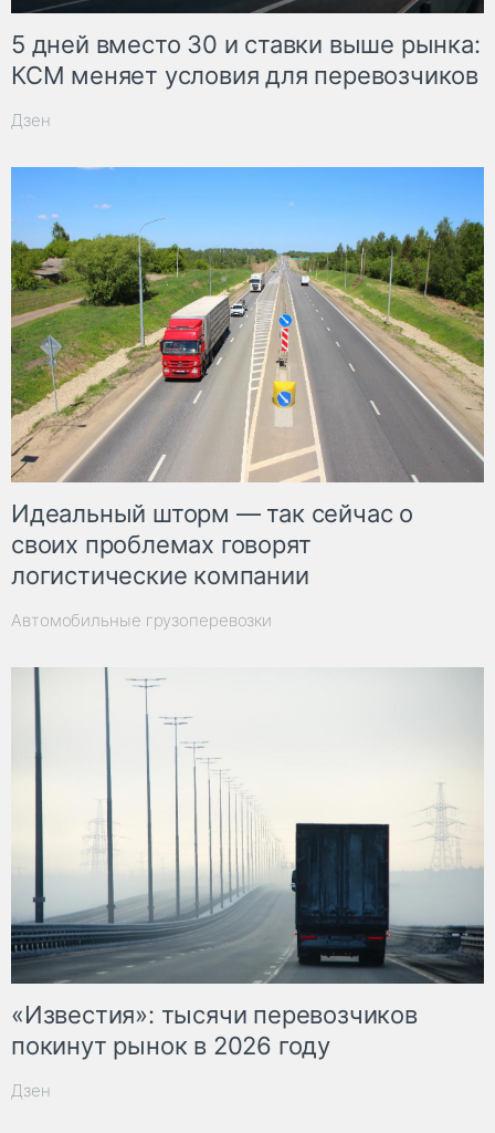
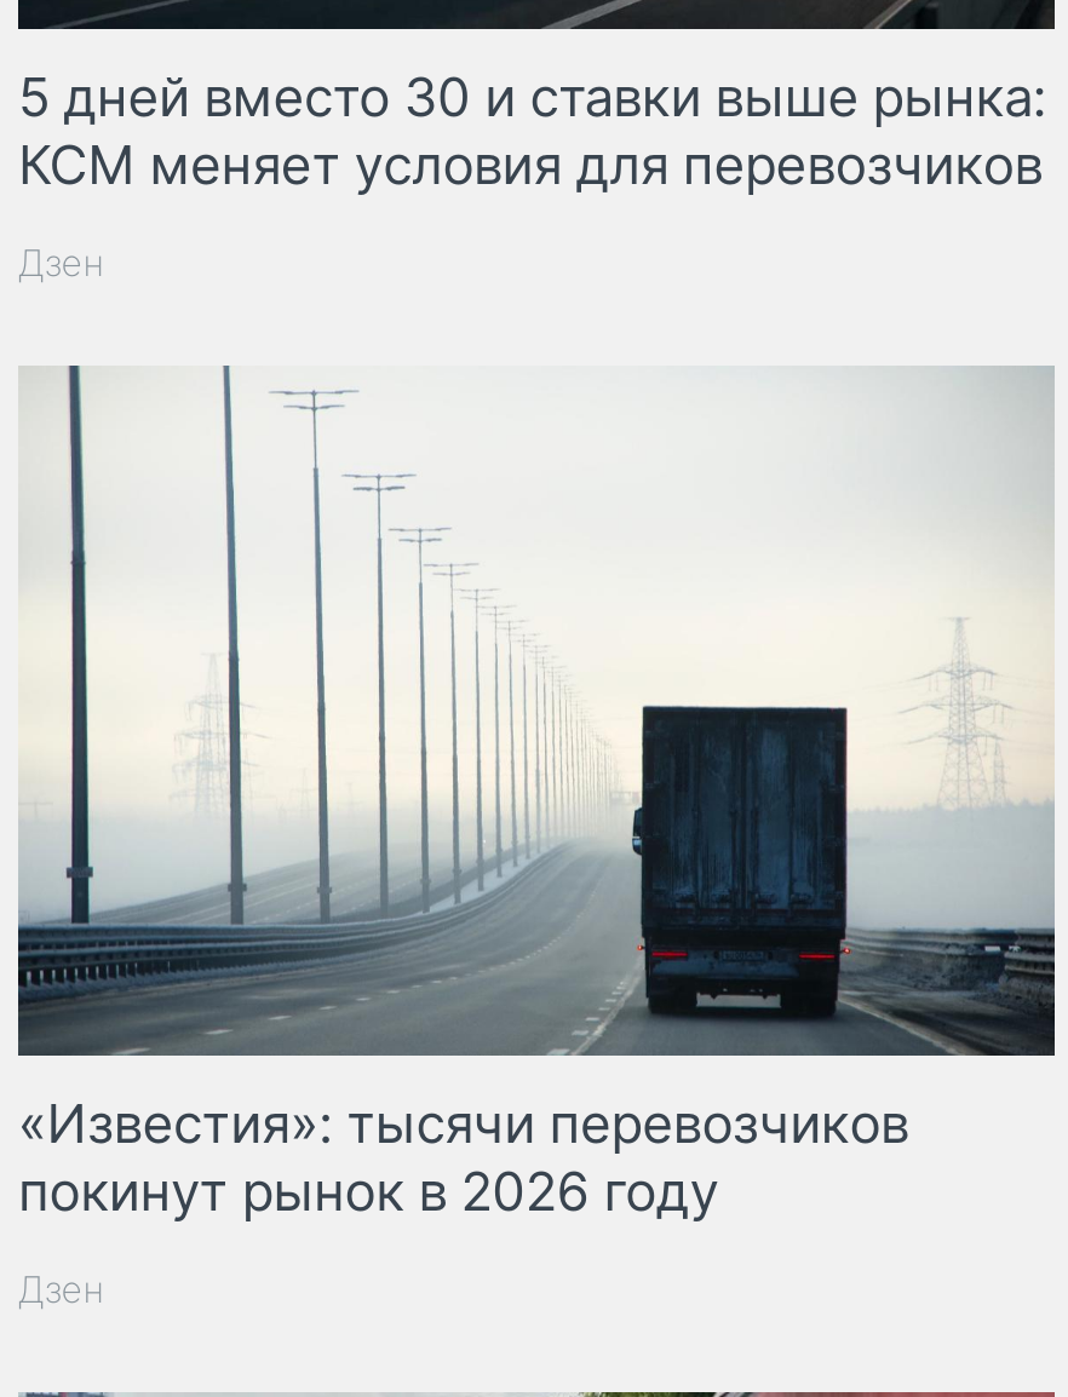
- [image]
- Идеальный шторм — так сейчас о
- своих проблемах говорят
- логистические компании
- Автомобильные грузоперевозки
